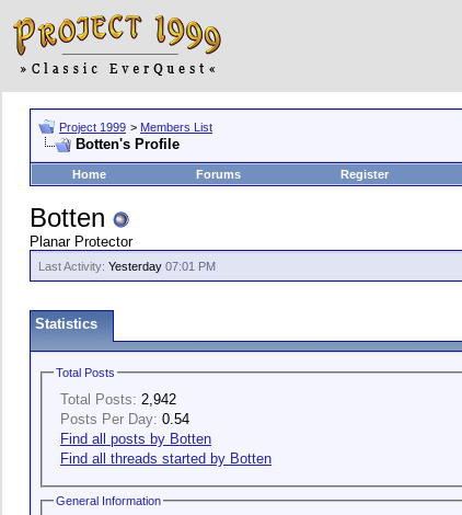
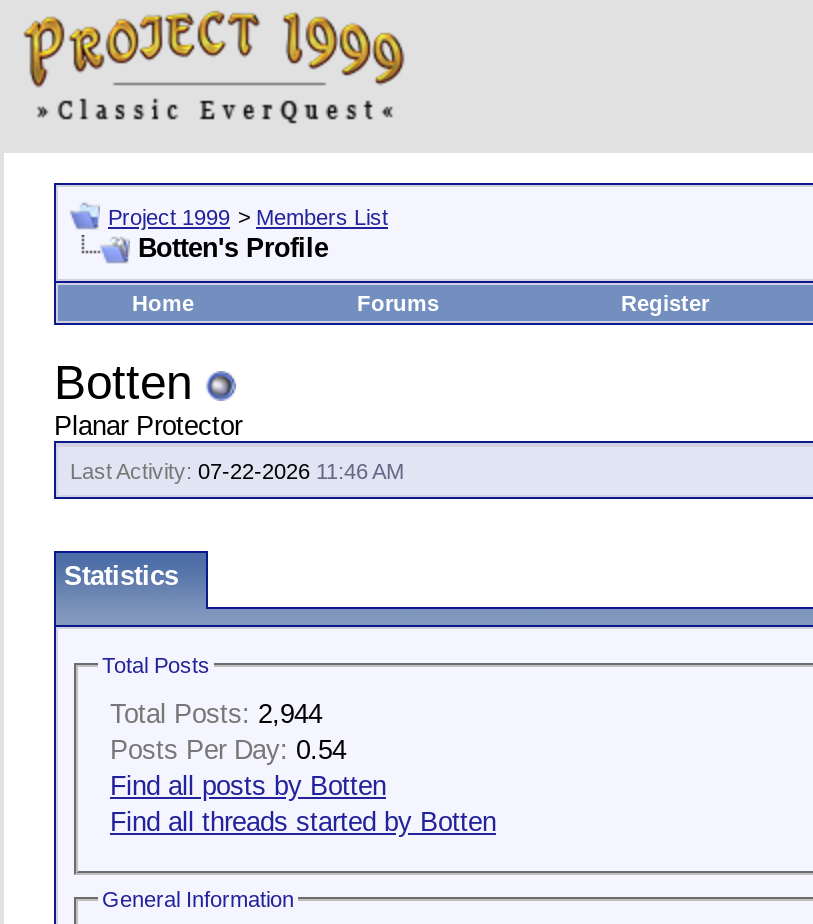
- Last Activity: Yesterday 07:01 PM
+ Last Activity: 07-22-2026 11:46 AM

- Total Posts: 2,942
+ Total Posts: 2,944
